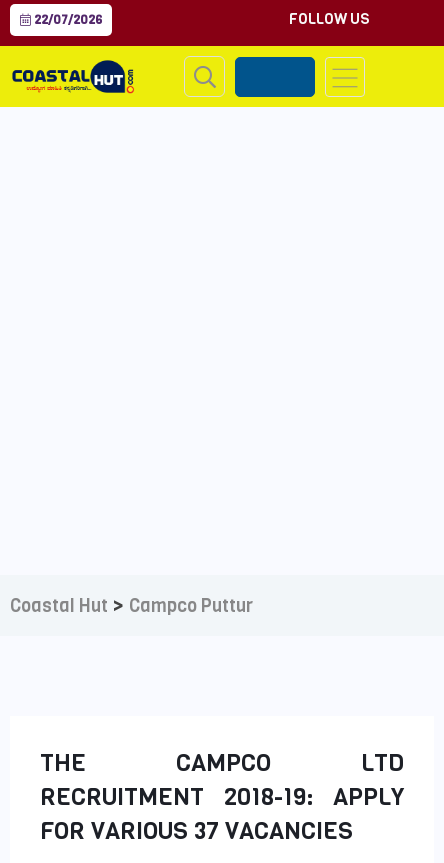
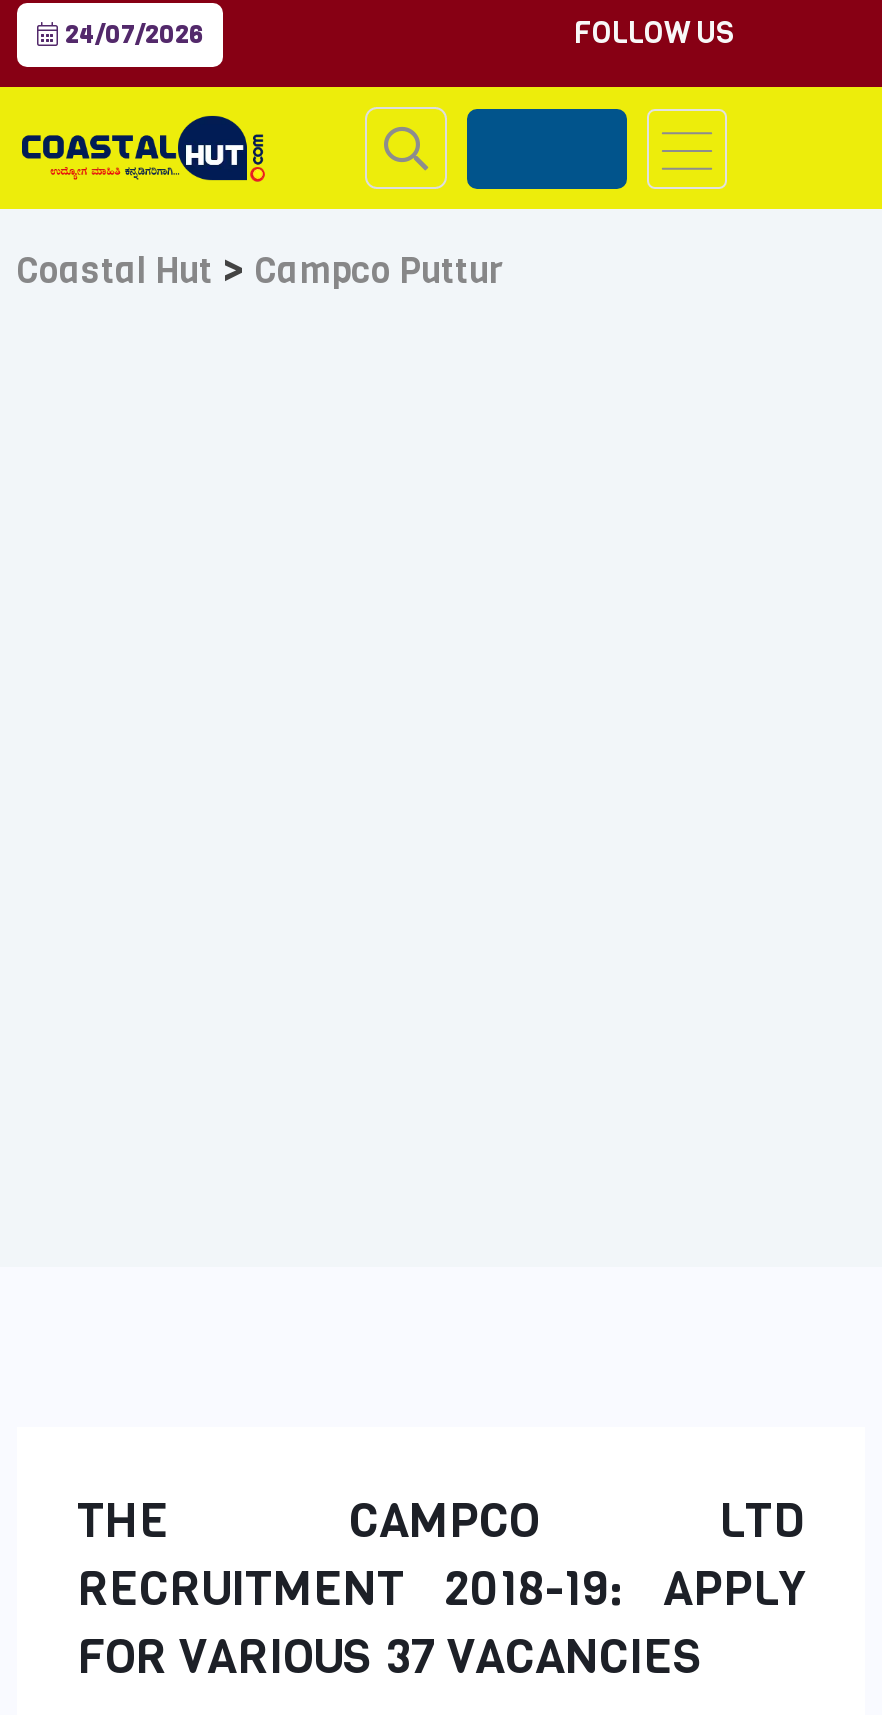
- 22/07/2026
+ 24/07/2026

moved up: Coastal Hut > Campco Puttur
